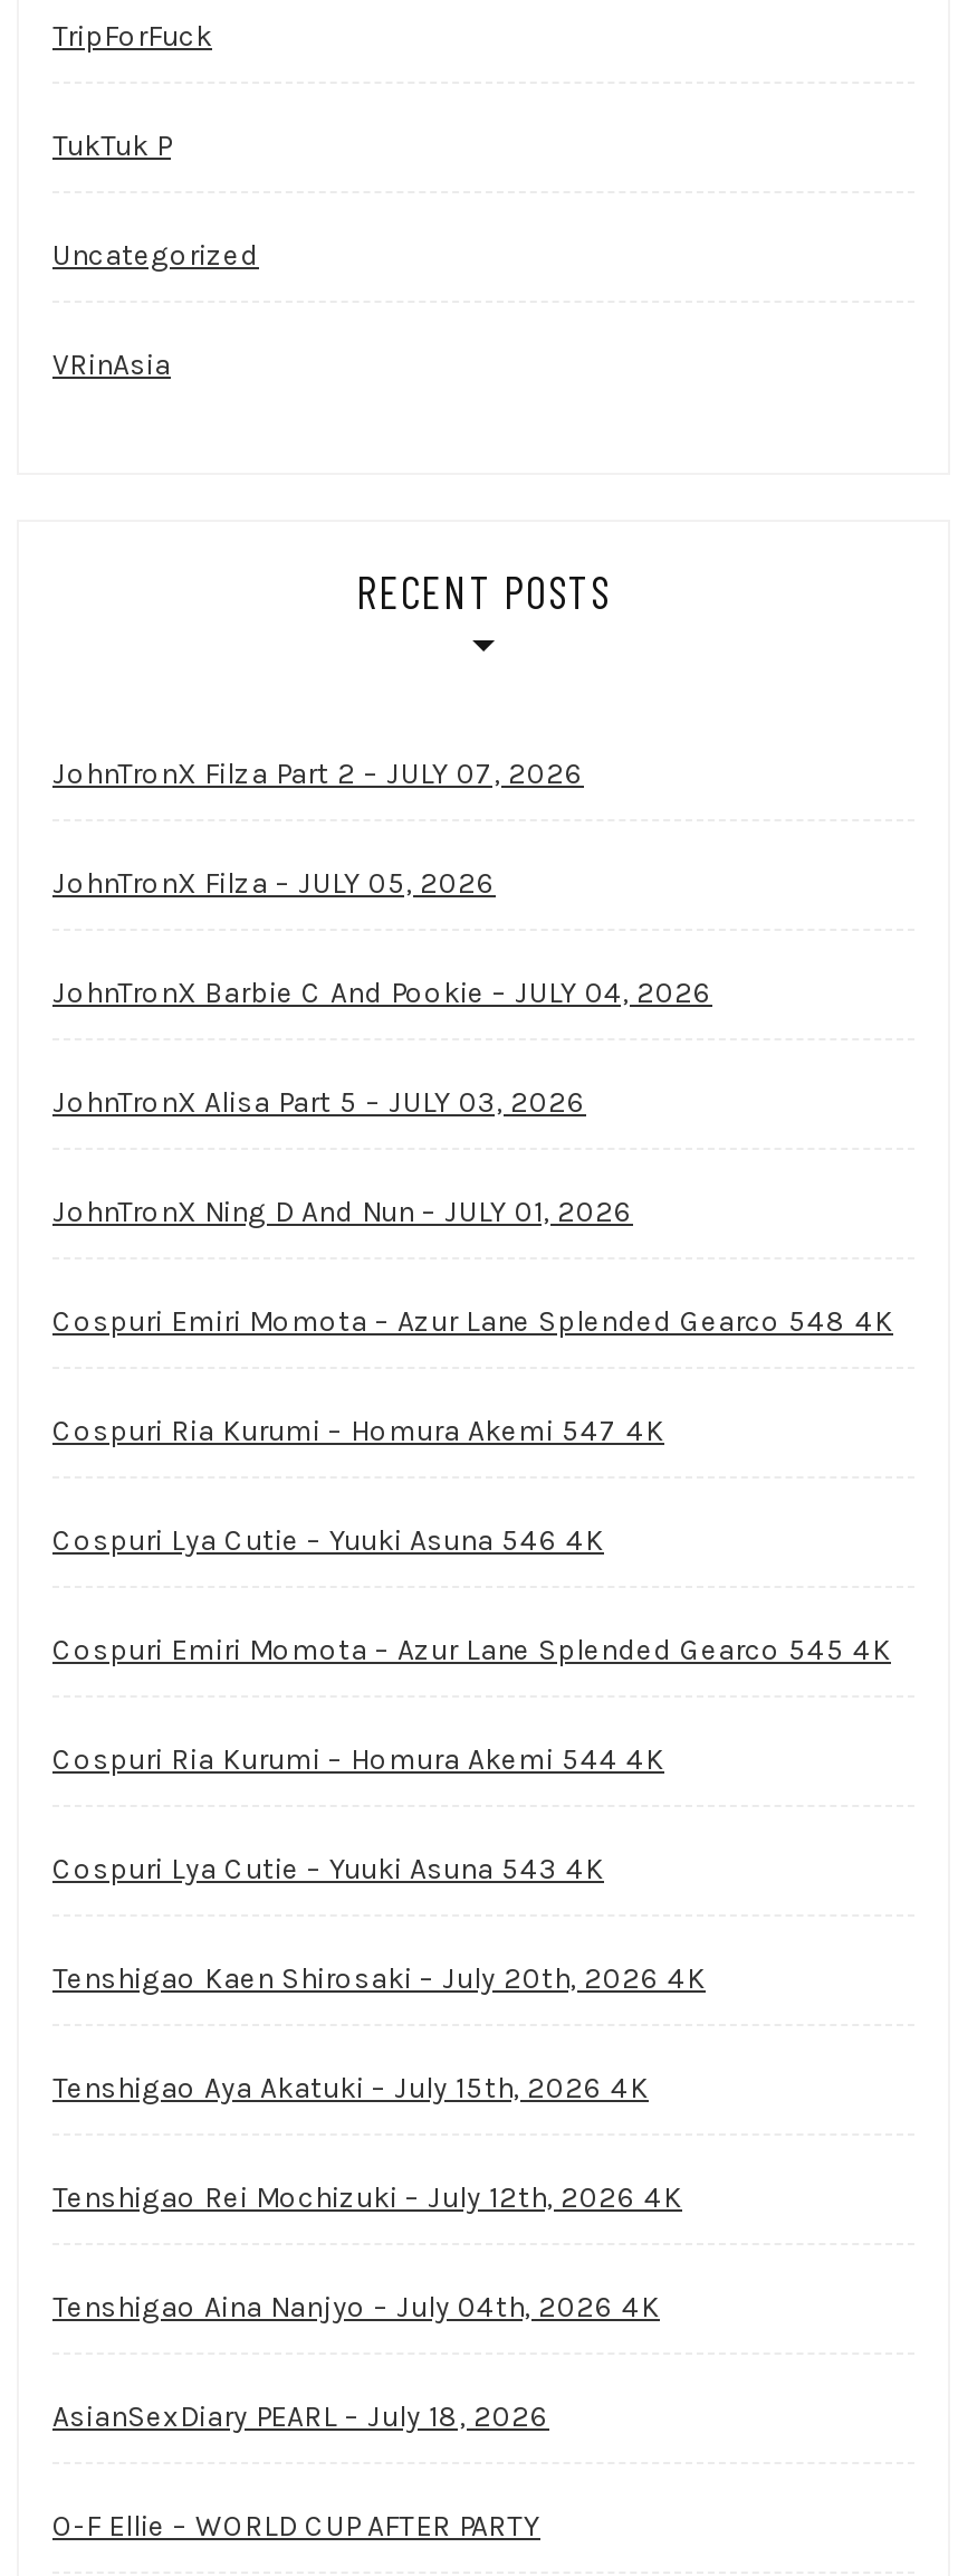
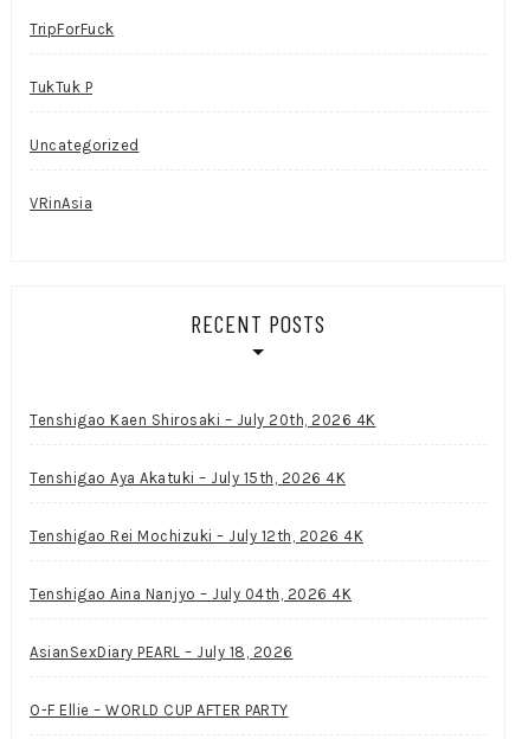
- JohnTronX Filza Part 2 – JULY 07, 2026
- JohnTronX Filza – JULY 05, 2026
- JohnTronX Barbie C And Pookie – JULY 04, 2026
- JohnTronX Alisa Part 5 – JULY 03, 2026
- JohnTronX Ning D And Nun – JULY 01, 2026
- Cospuri Emiri Momota – Azur Lane Splended Gearco 548 4K
- Cospuri Ria Kurumi – Homura Akemi 547 4K
- Cospuri Lya Cutie – Yuuki Asuna 546 4K
- Cospuri Emiri Momota – Azur Lane Splended Gearco 545 4K
- Cospuri Ria Kurumi – Homura Akemi 544 4K
- Cospuri Lya Cutie – Yuuki Asuna 543 4K
